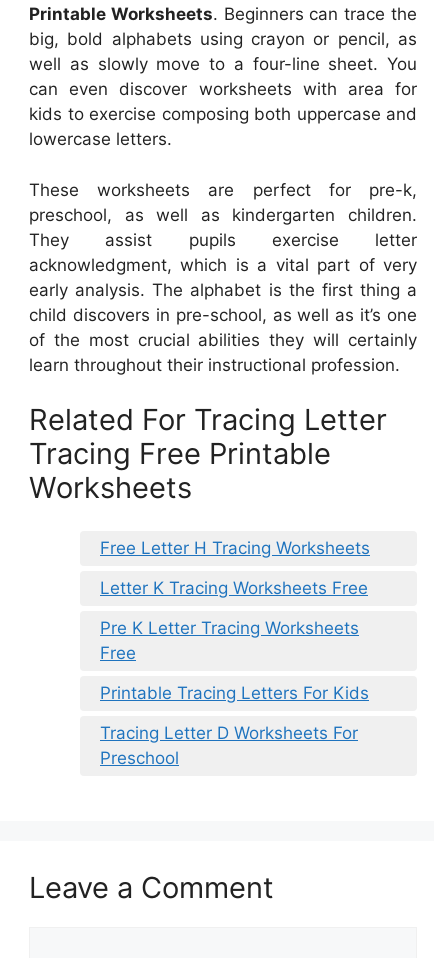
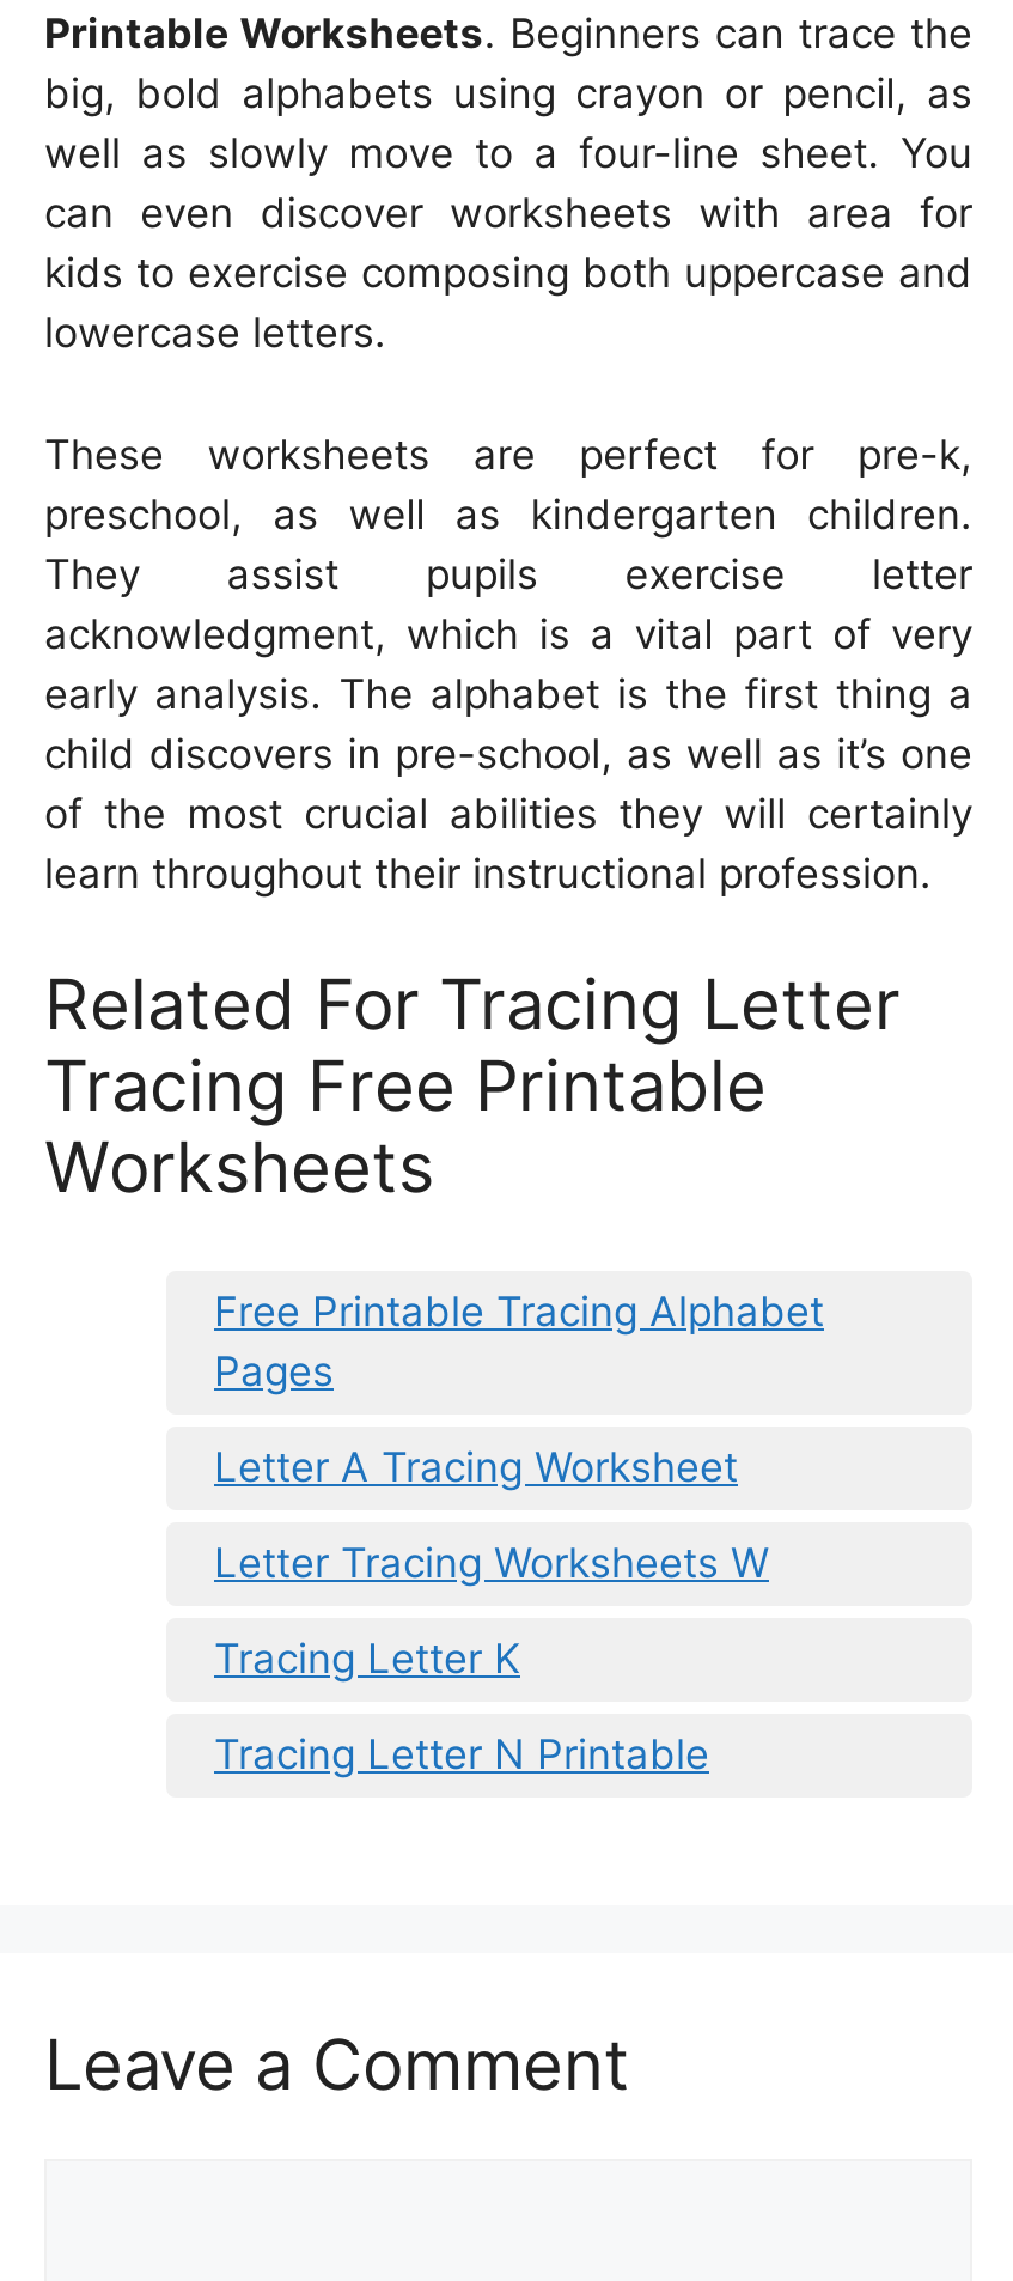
- Free Letter H Tracing Worksheets
+ Free Printable Tracing Alphabet
+ Pages

- Letter K Tracing Worksheets Free
+ Letter A Tracing Worksheet

- Pre K Letter Tracing Worksheets
- Free
+ Letter Tracing Worksheets W

- Printable Tracing Letters For Kids
+ Tracing Letter K

- Tracing Letter D Worksheets For
- Preschool
+ Tracing Letter N Printable
